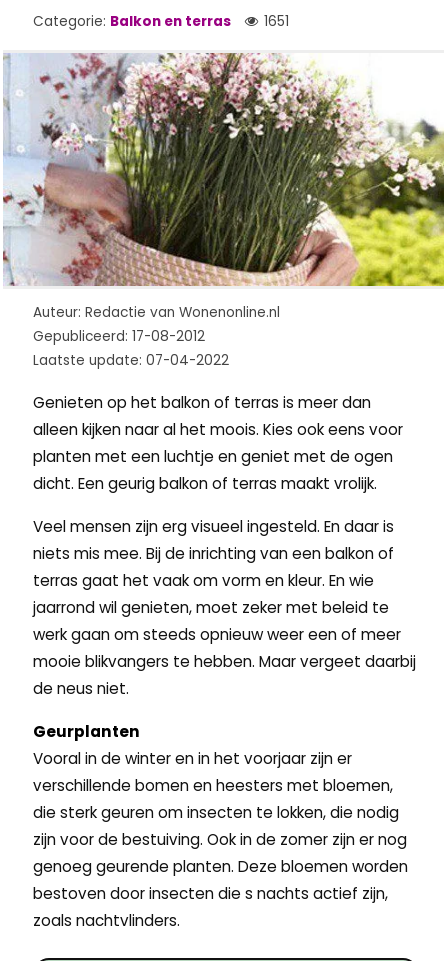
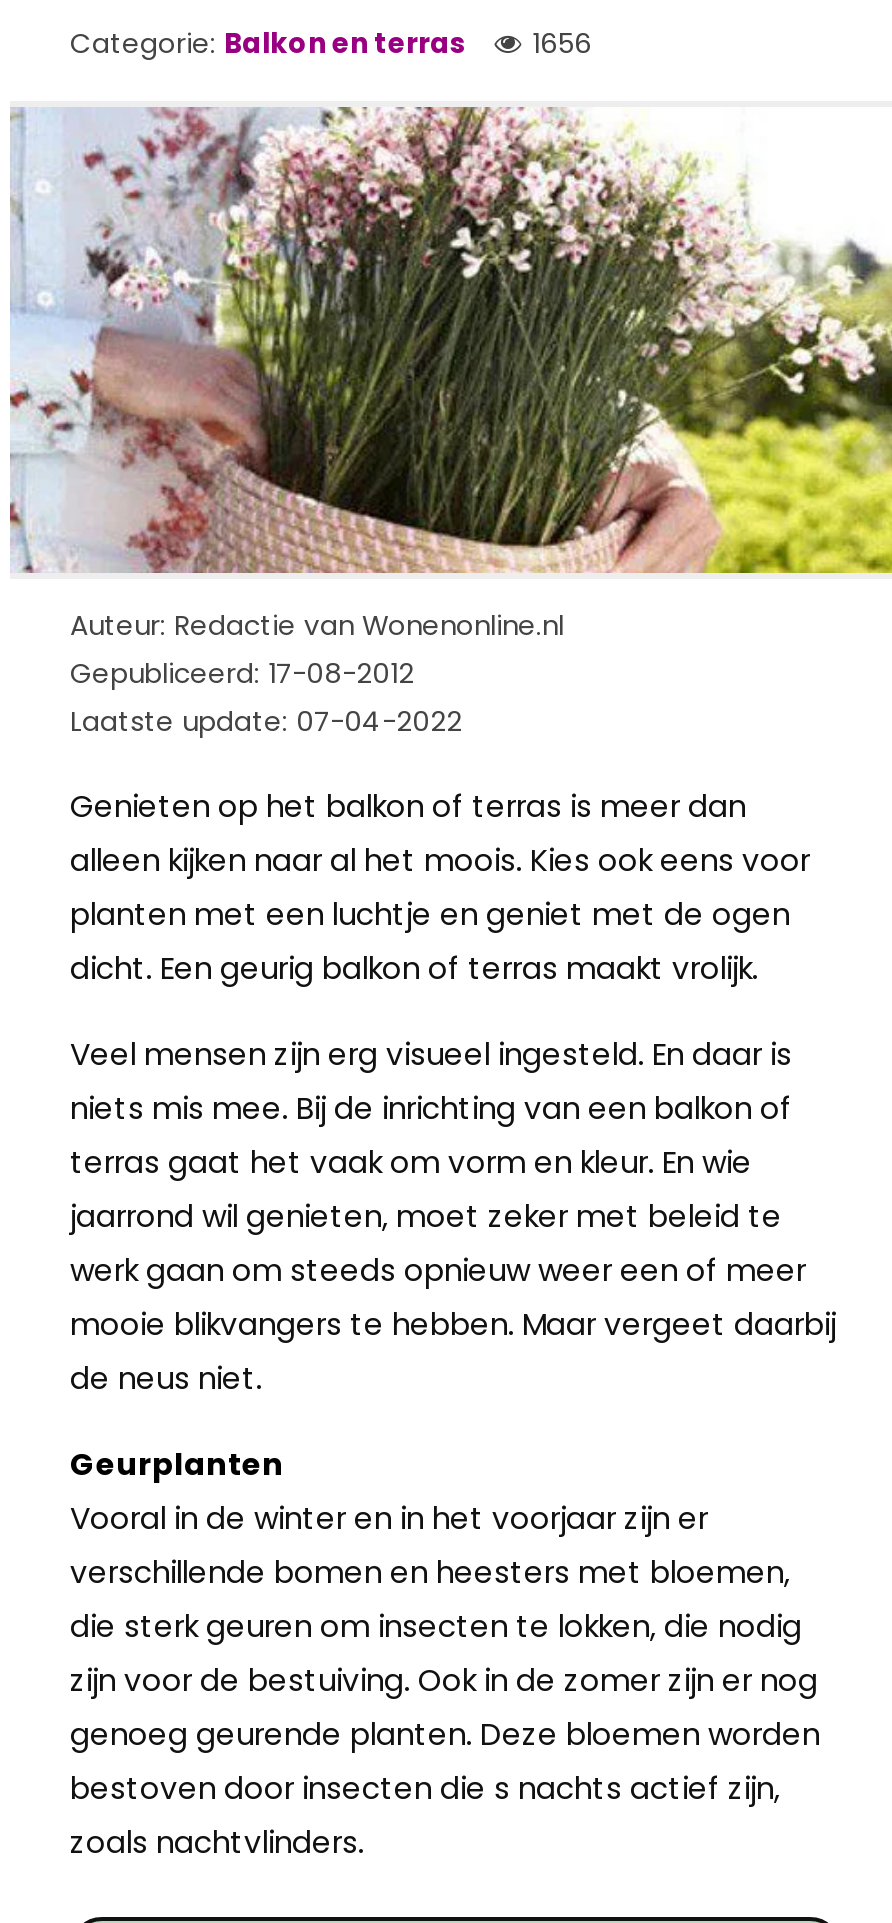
- Categorie: Balkon en terras 1651
+ Categorie: Balkon en terras 1656
